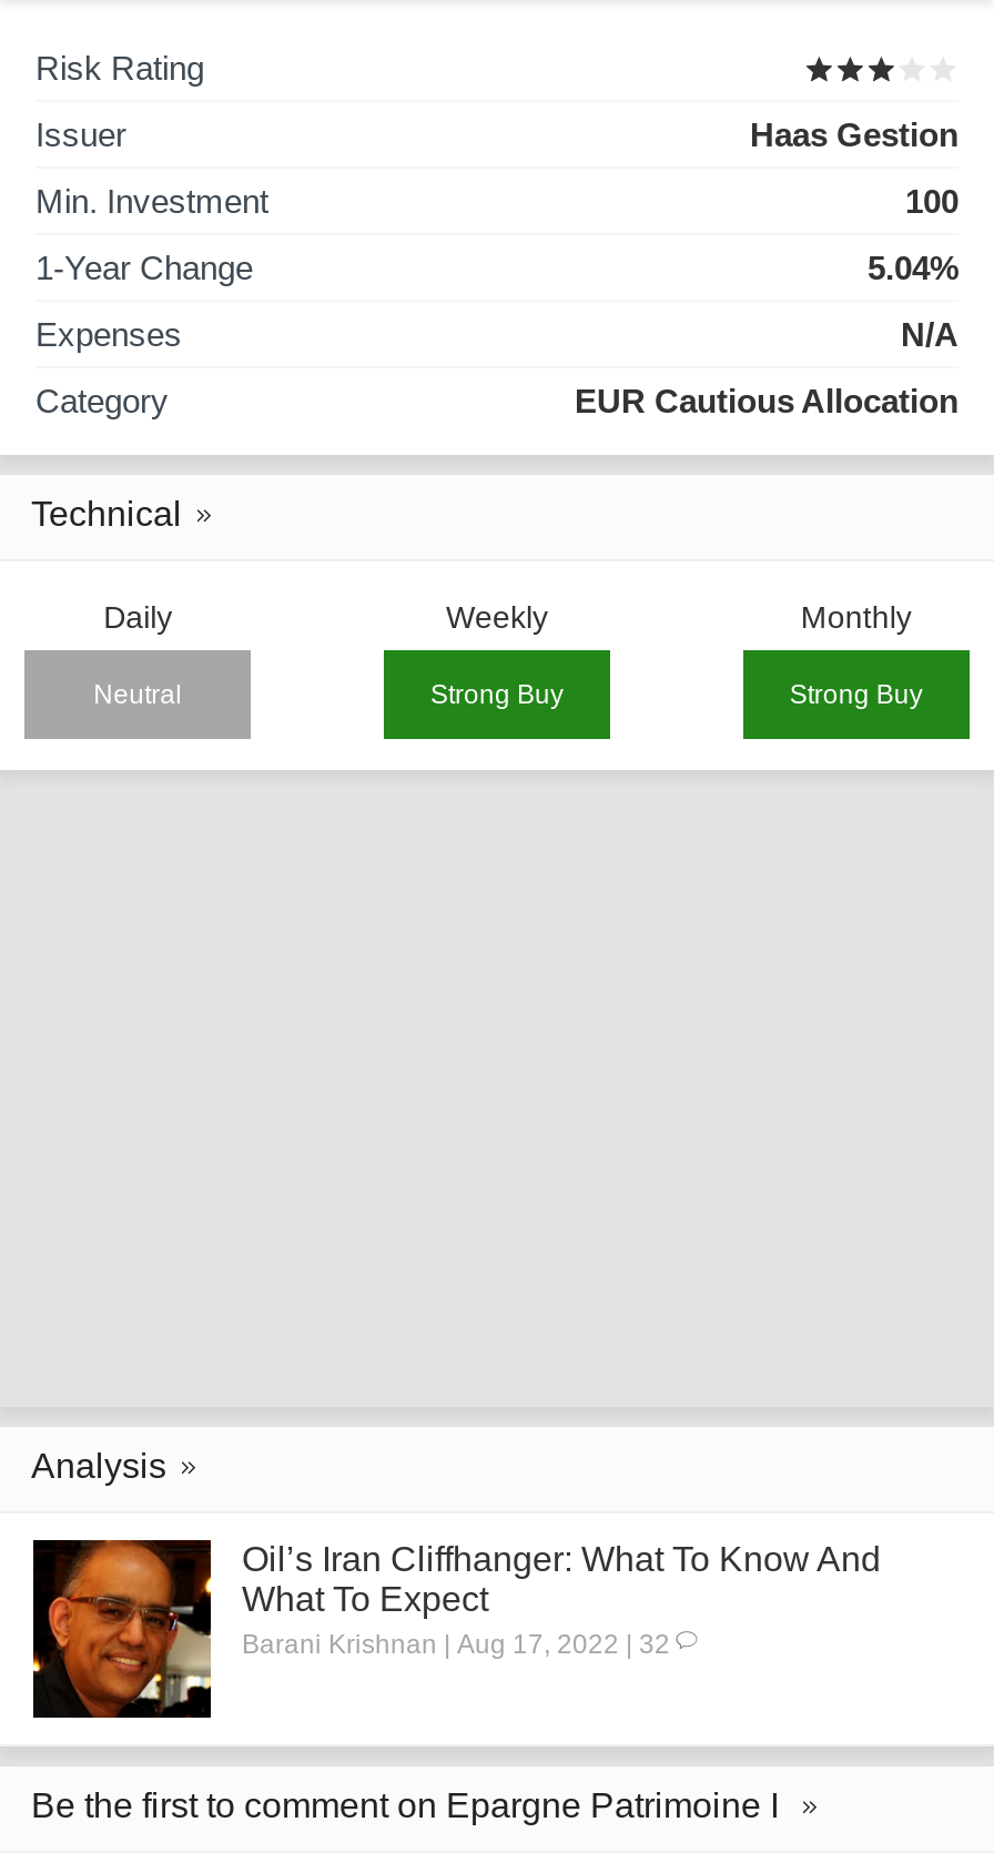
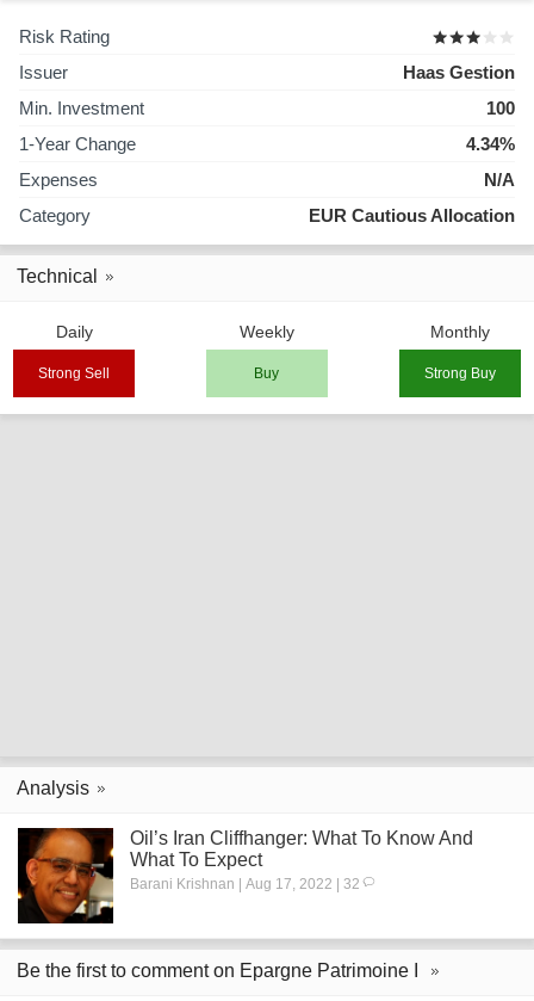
- 5.04%
+ 4.34%

- Neutral
- Strong Buy
+ Strong Sell
+ Buy
